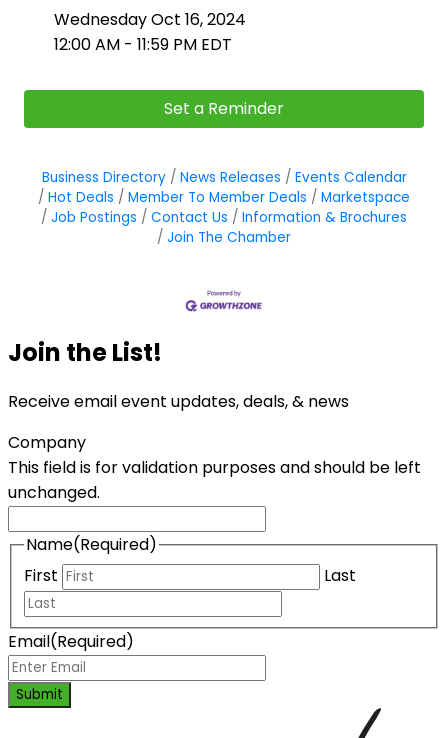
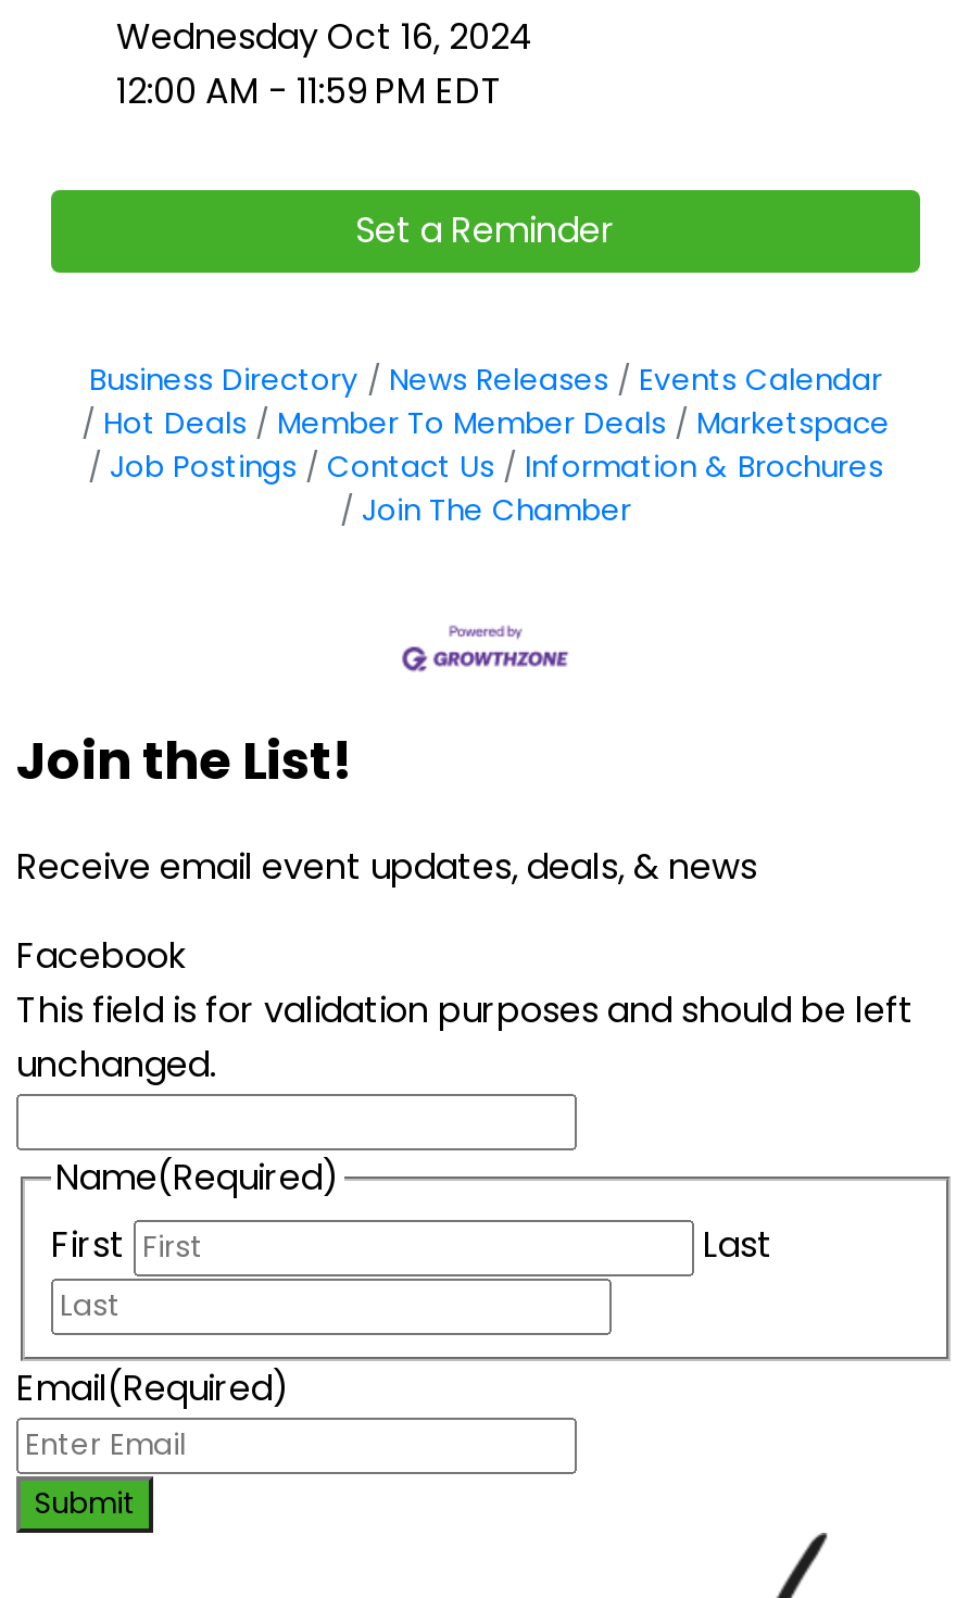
- Company
+ Facebook
